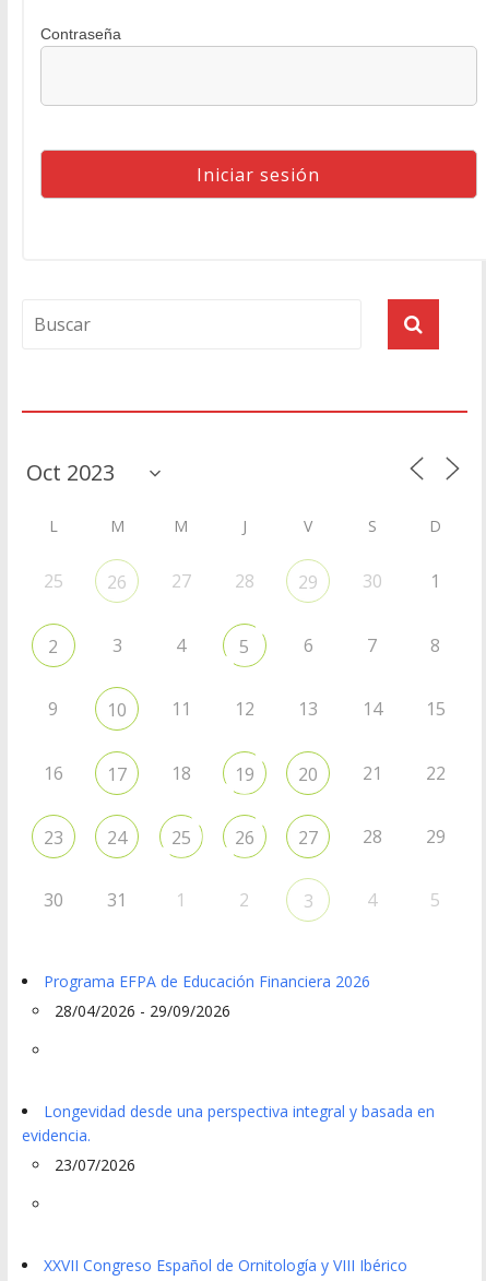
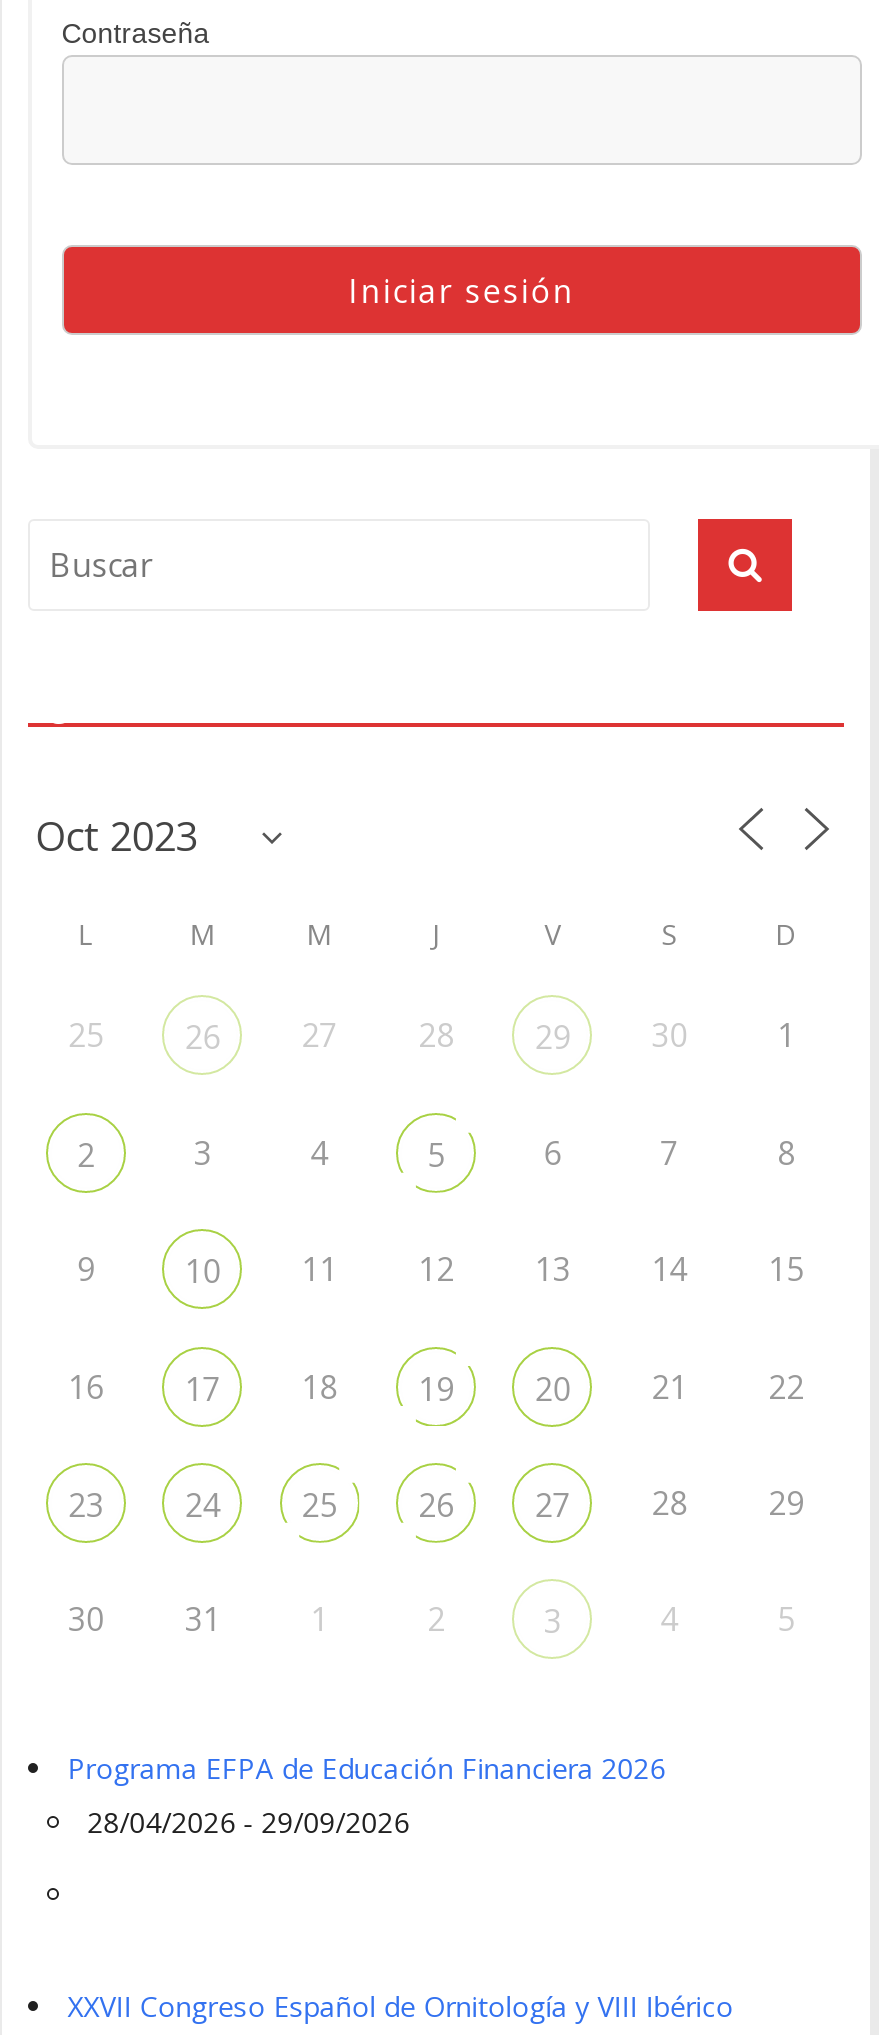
- Longevidad desde una perspectiva integral y basada en
- evidencia.
- 23/07/2026
